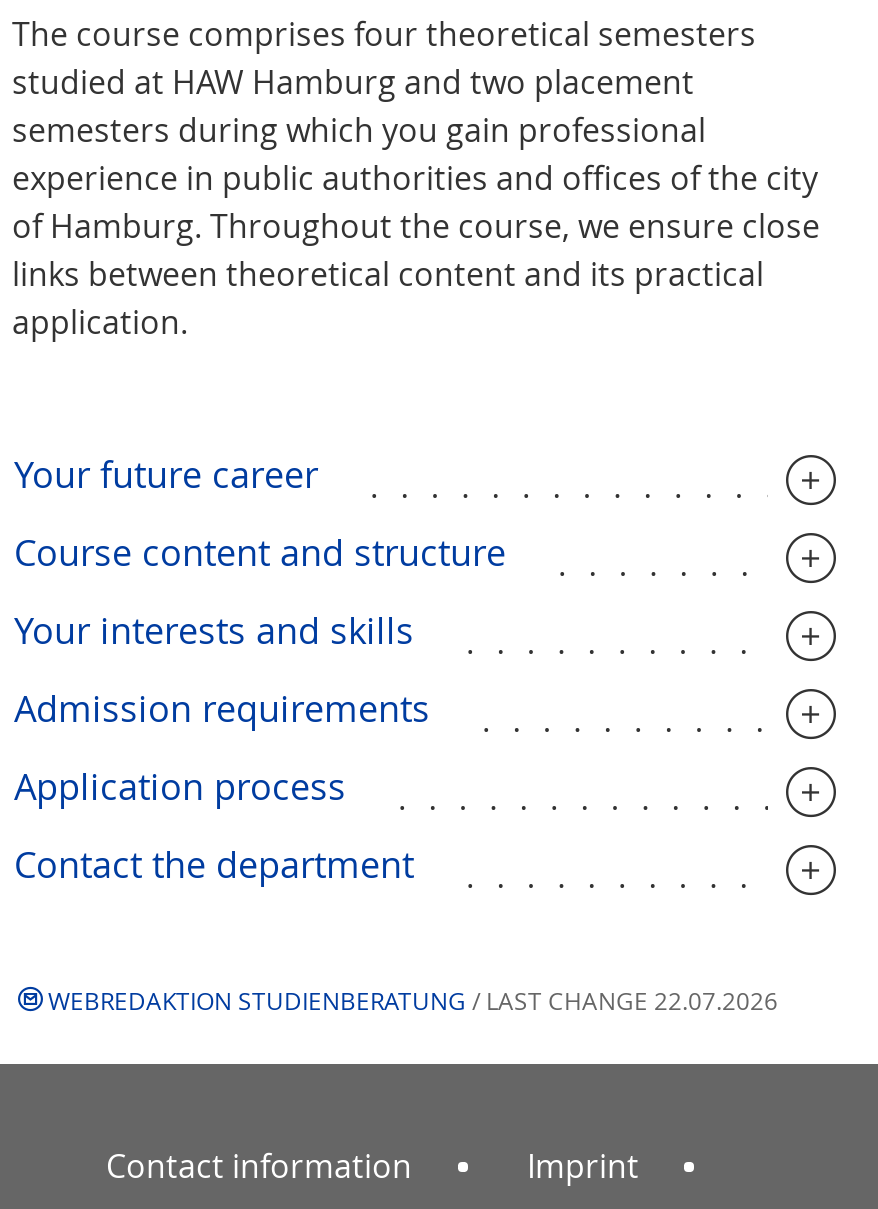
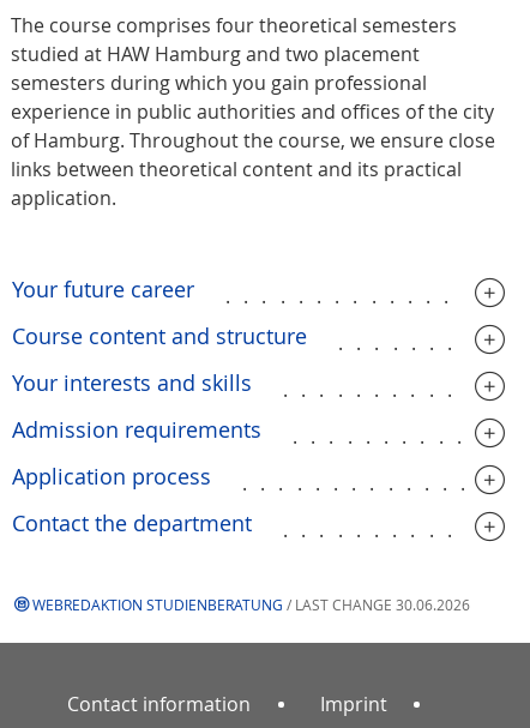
- WEBREDAKTION STUDIENBERATUNG / LAST CHANGE 22.07.2026
+ WEBREDAKTION STUDIENBERATUNG / LAST CHANGE 30.06.2026
